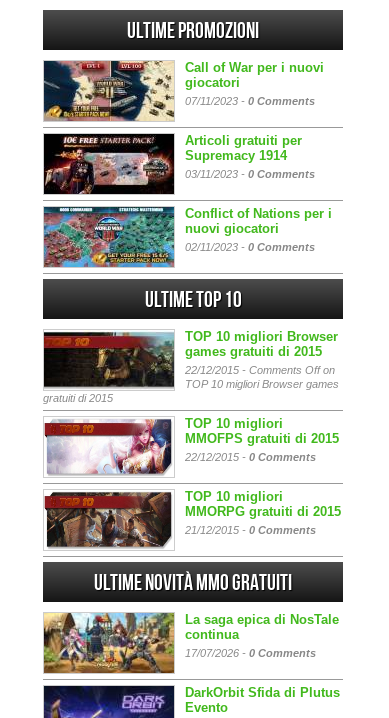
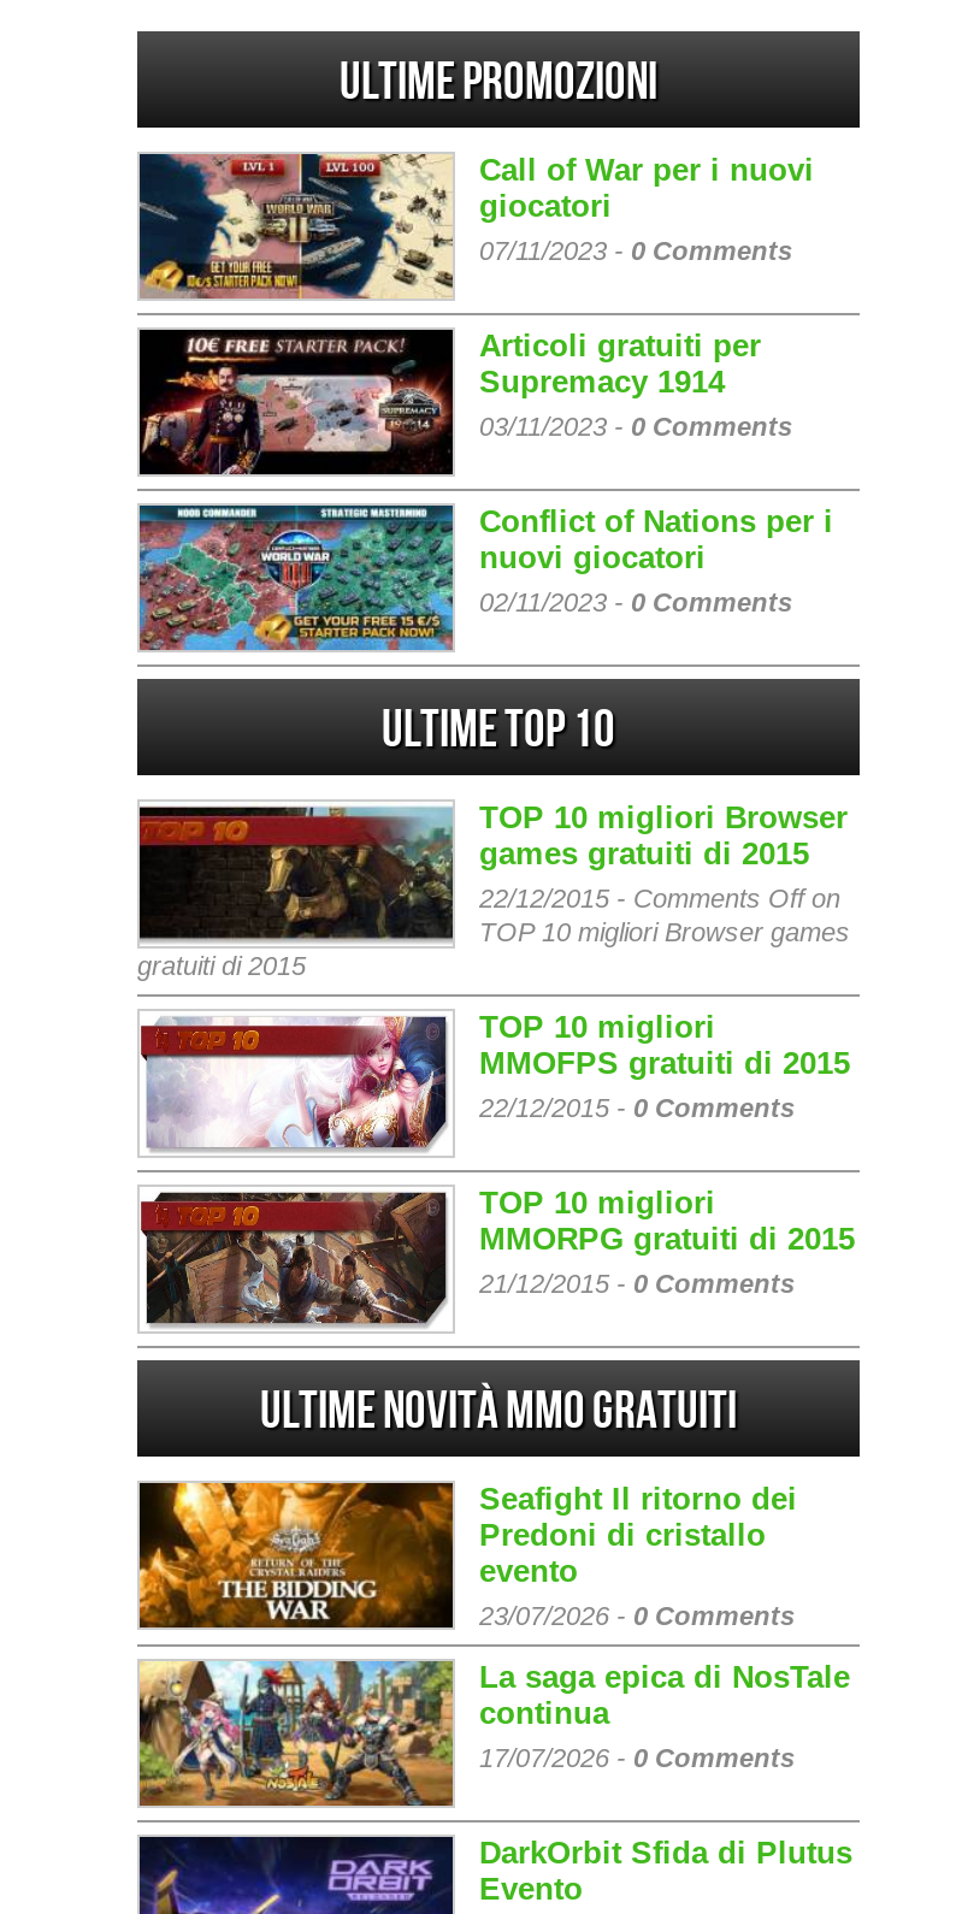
+ [image]
+ Seafight Il ritorno dei
+ Predoni di cristallo
+ evento
+ 23/07/2026 - 0 Comments
